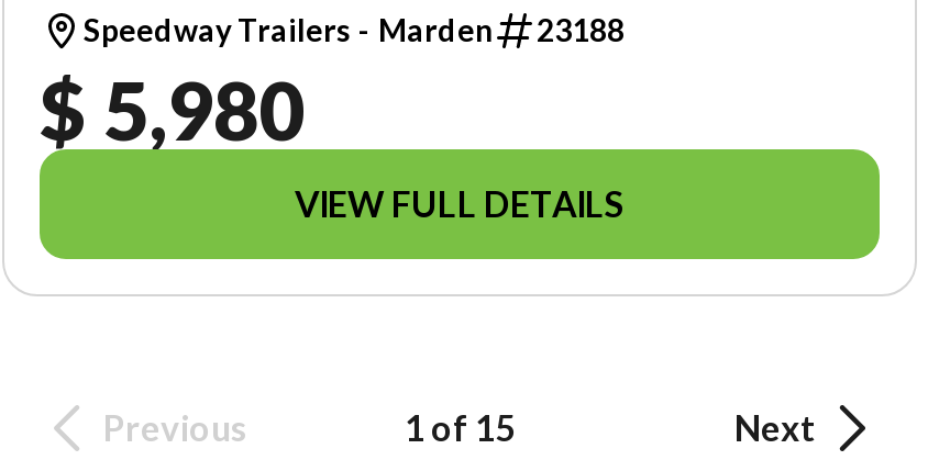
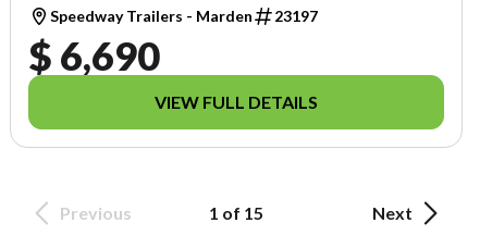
- Speedway Trailers - Marden 23188
+ Speedway Trailers - Marden 23197

- $ 5,980
+ $ 6,690
